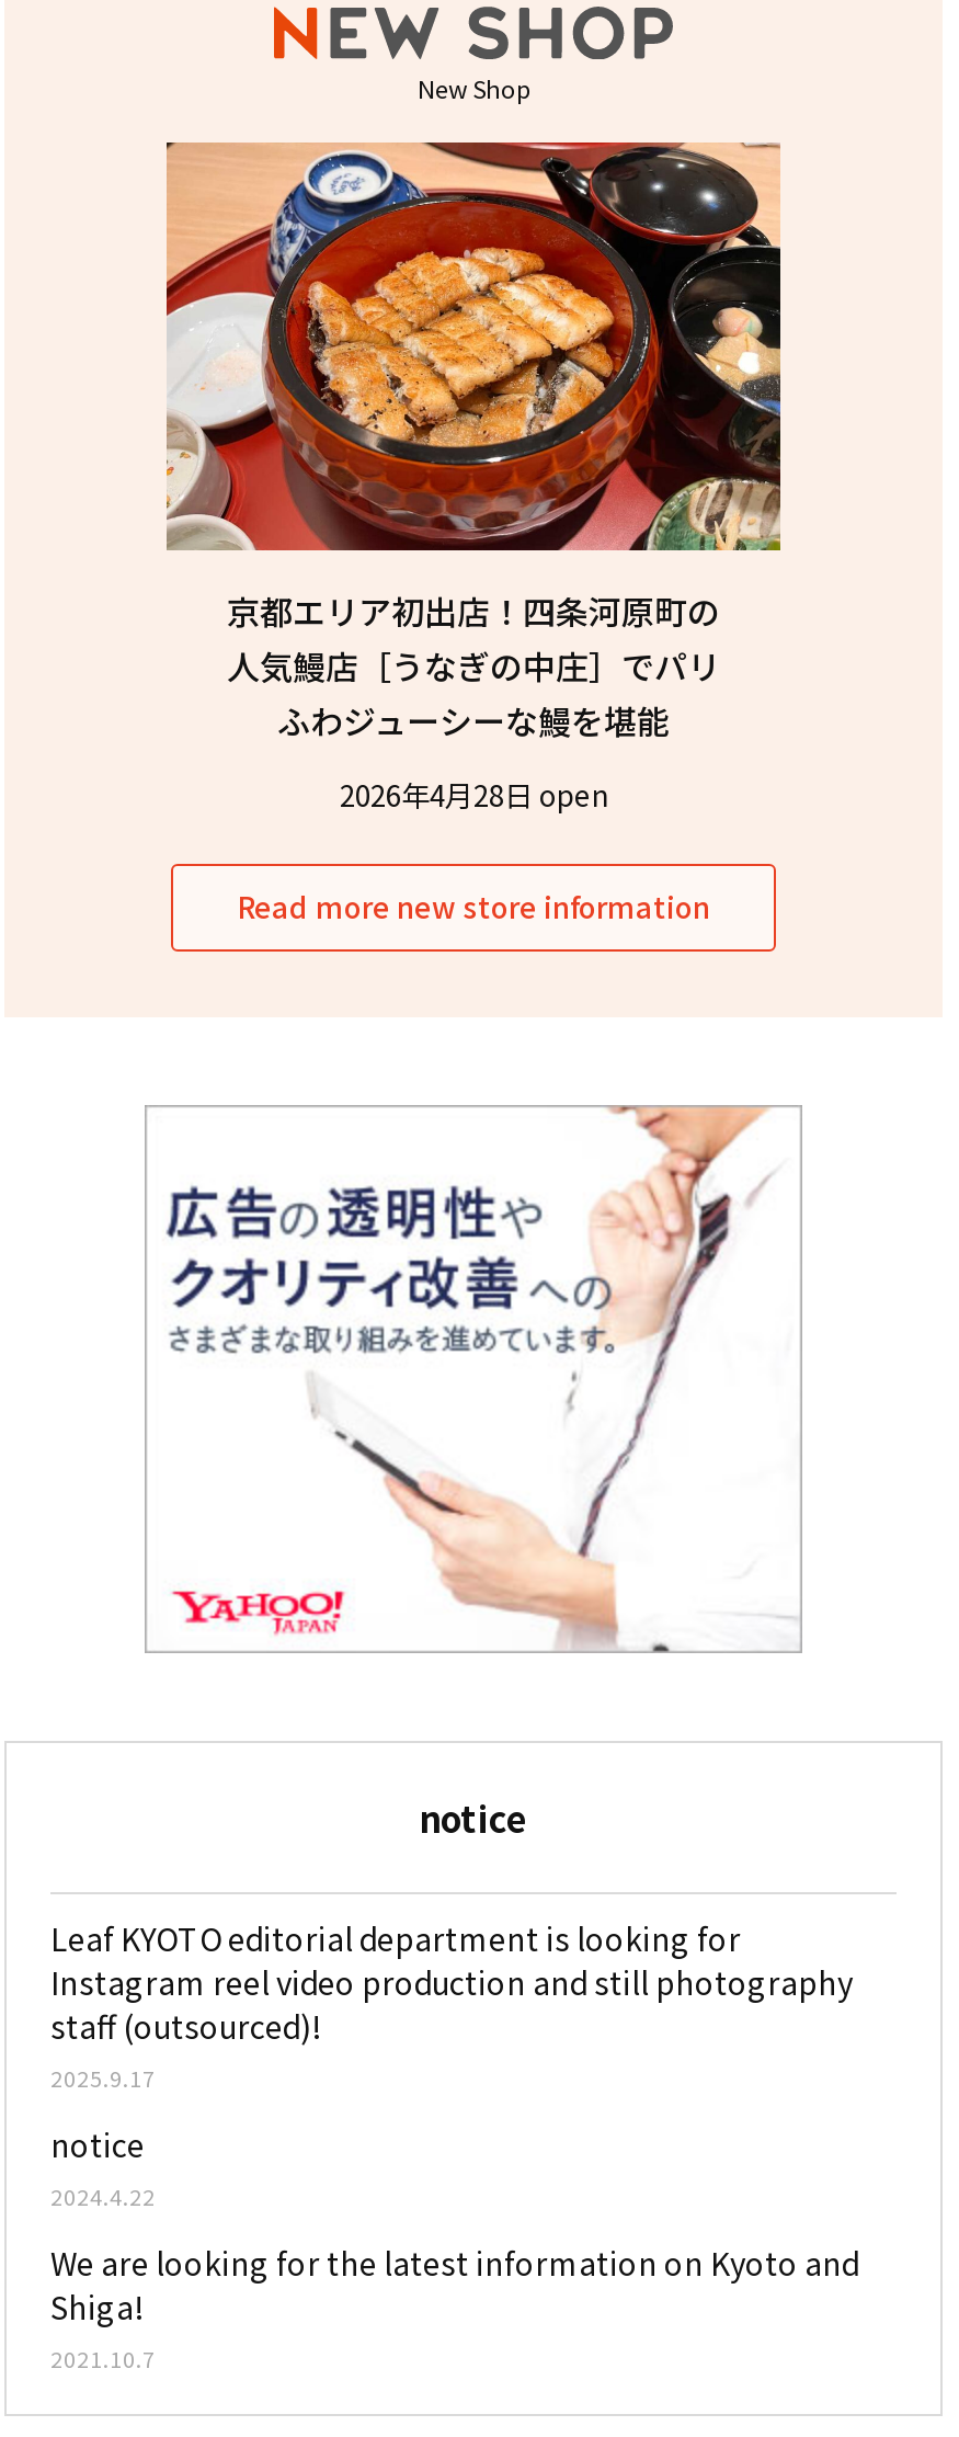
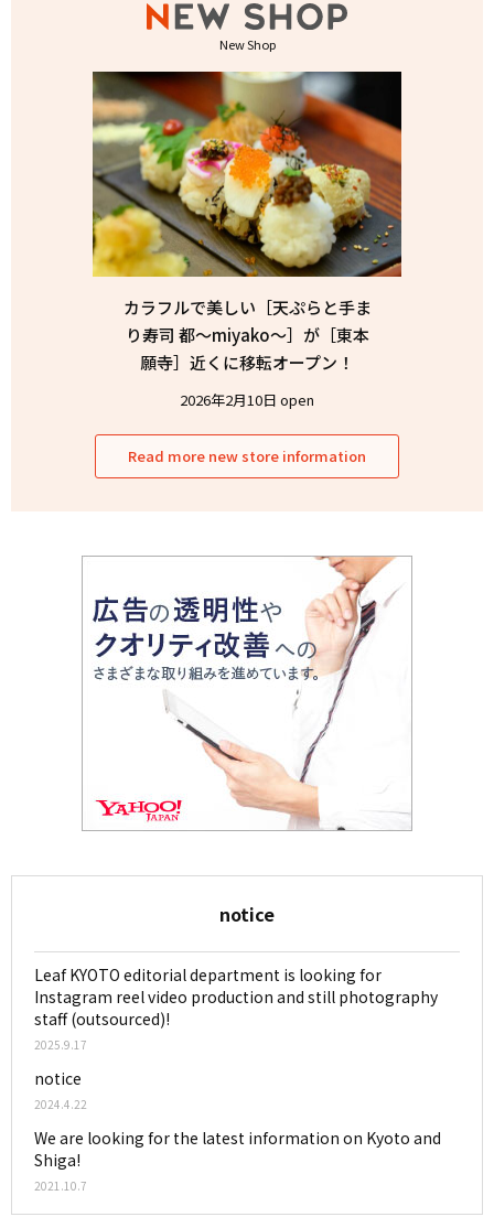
- [image]
- 京都エリア初出店！四条河原町の
- 人気鰻店［うなぎの中庄］でパリ
- ふわジューシーな鰻を堪能
+ [image]
+ カラフルで美しい［天ぷらと手ま
+ り寿司 都〜miyako〜］が［東本
+ 願寺］近くに移転オープン！

- 2026年4月28日 open
+ 2026年2月10日 open
